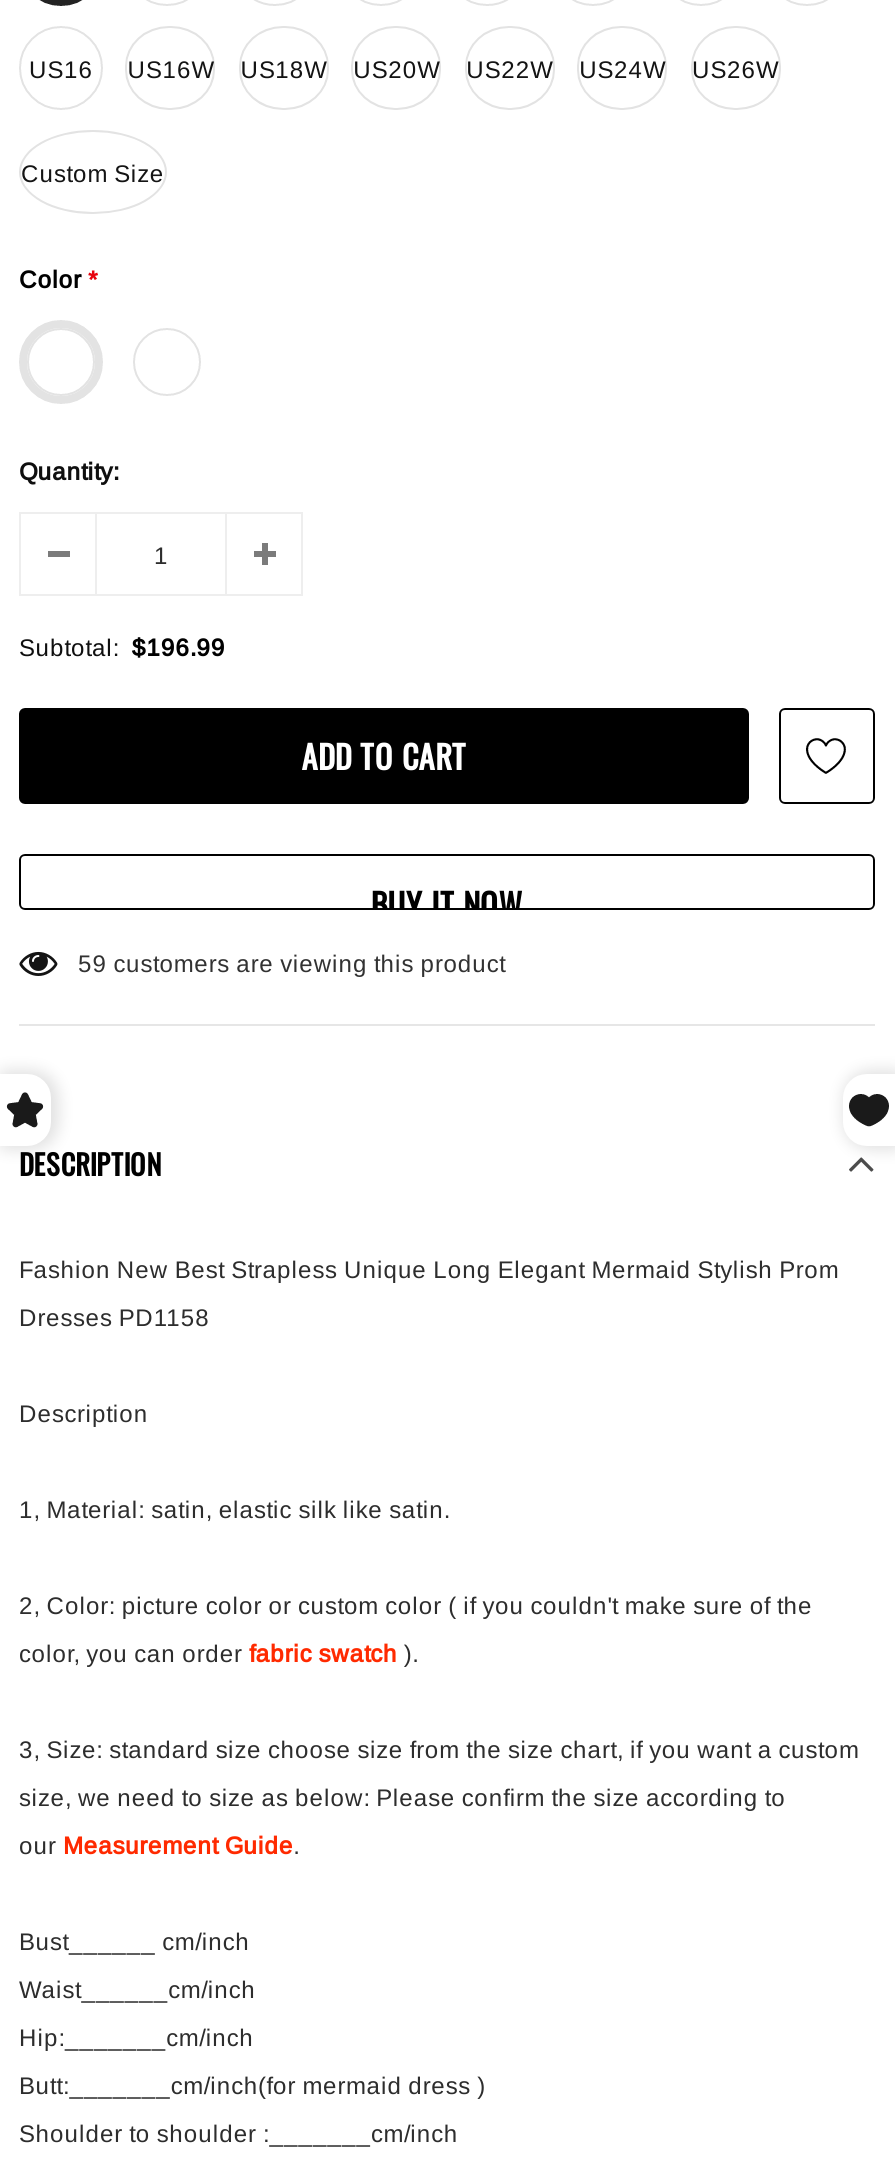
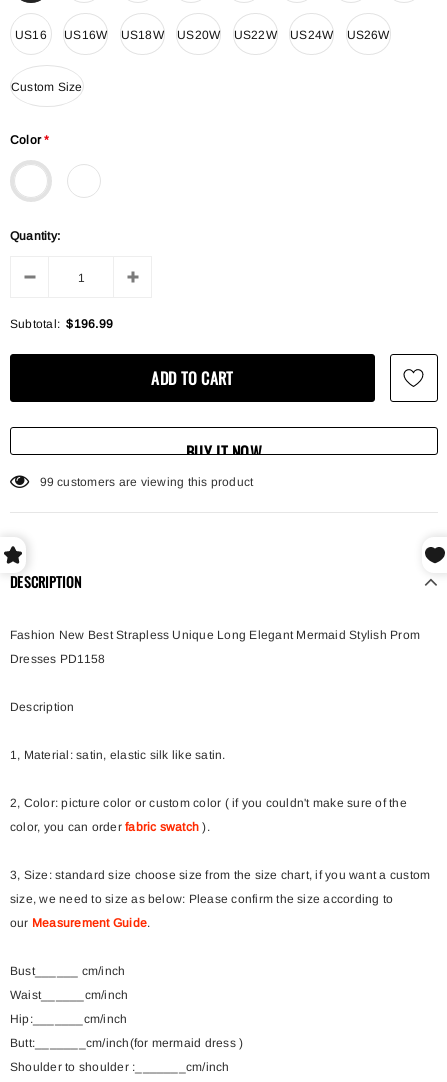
- 59 customers are viewing this product
+ 99 customers are viewing this product
